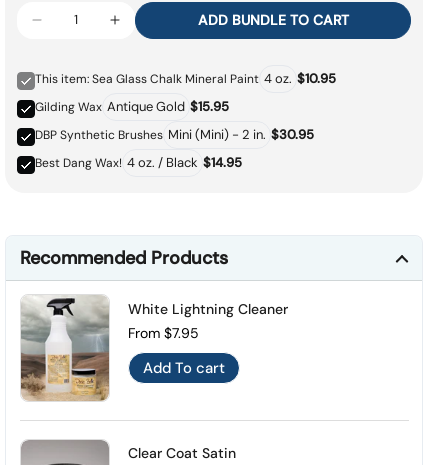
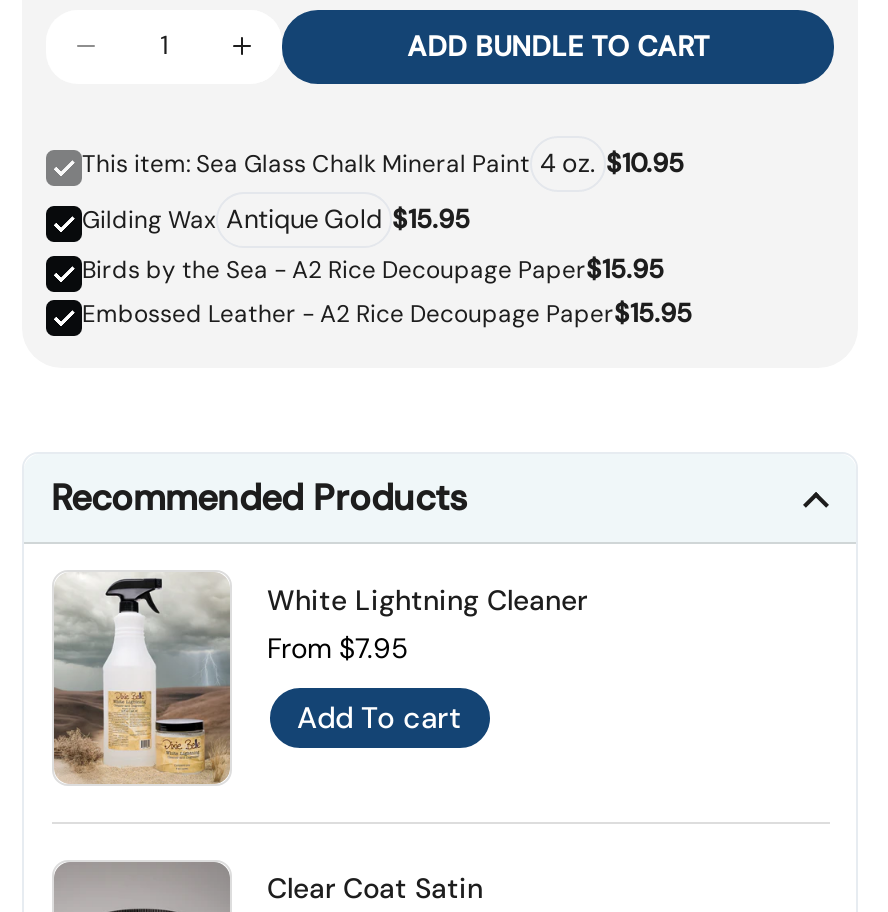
- DBP Synthetic Brushes
- $30.95
- Best Dang Wax!
- $14.95
+ Birds by the Sea - A2 Rice Decoupage Paper$15.95
+ Embossed Leather - A2 Rice Decoupage Paper$15.95
